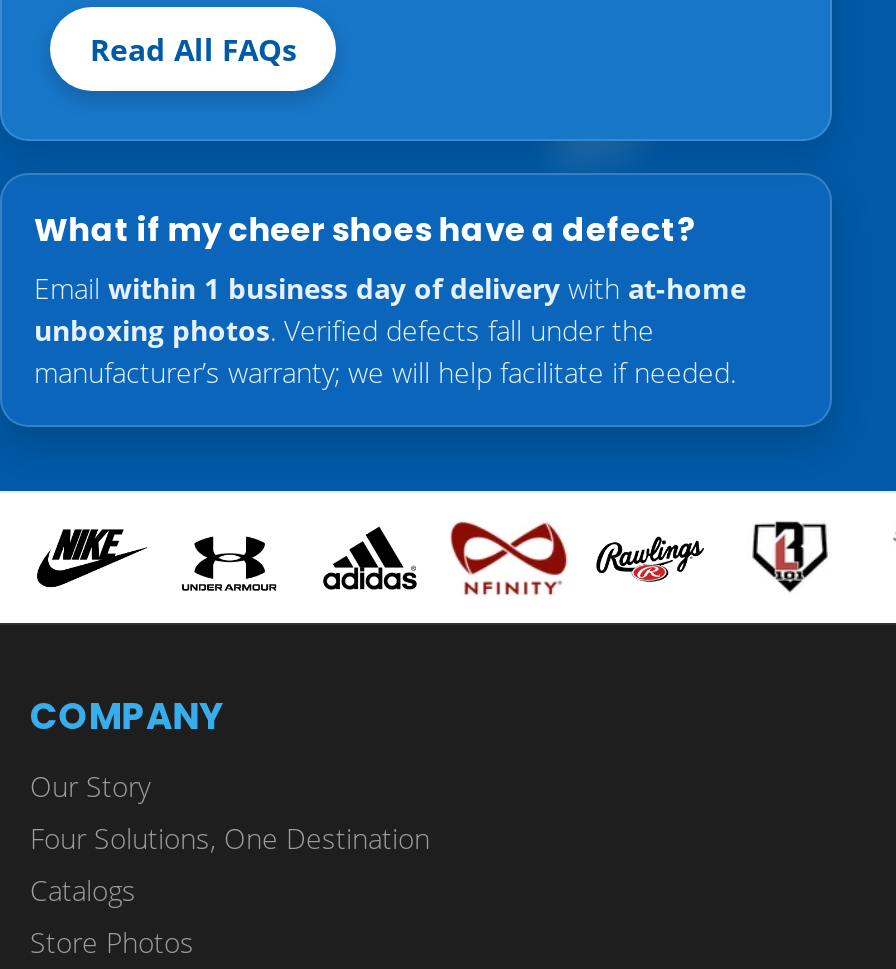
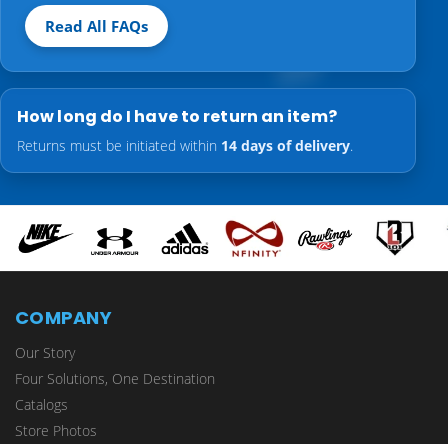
- What if my cheer shoes have a defect?
- Email within 1 business day of delivery with at-home
- unboxing photos. Verified defects fall under the
- manufacturer’s warranty; we will help facilitate if needed.
+ How long do I have to return an item?
+ Returns must be initiated within 14 days of delivery.
